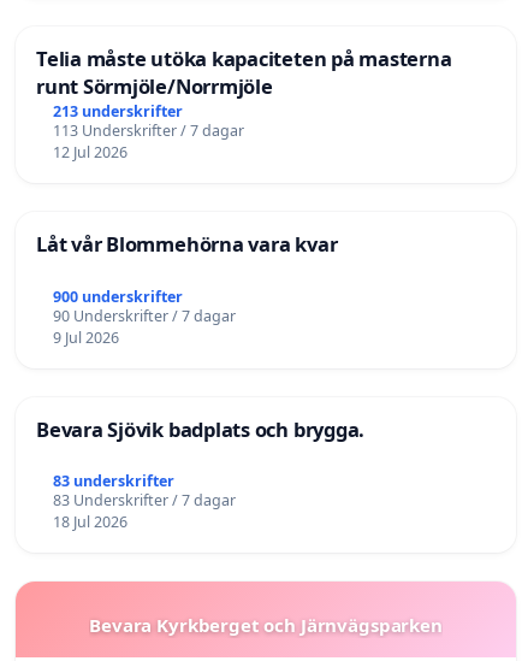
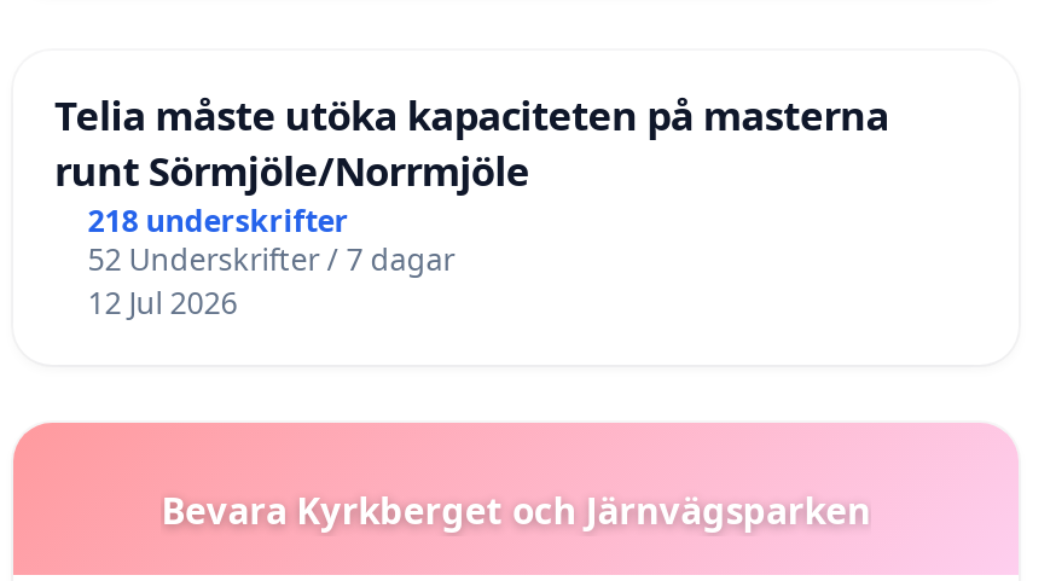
- 213 underskrifter
+ 218 underskrifter

- 113 Underskrifter / 7 dagar
+ 52 Underskrifter / 7 dagar

- Låt vår Blommehörna vara kvar
- 900 underskrifter
- 90 Underskrifter / 7 dagar
- 9 Jul 2026
- Bevara Sjövik badplats och brygga.
- 83 underskrifter
- 83 Underskrifter / 7 dagar
- 18 Jul 2026
